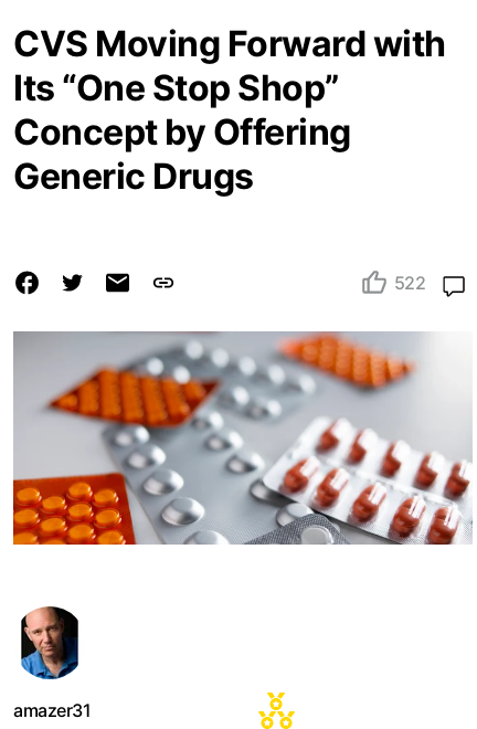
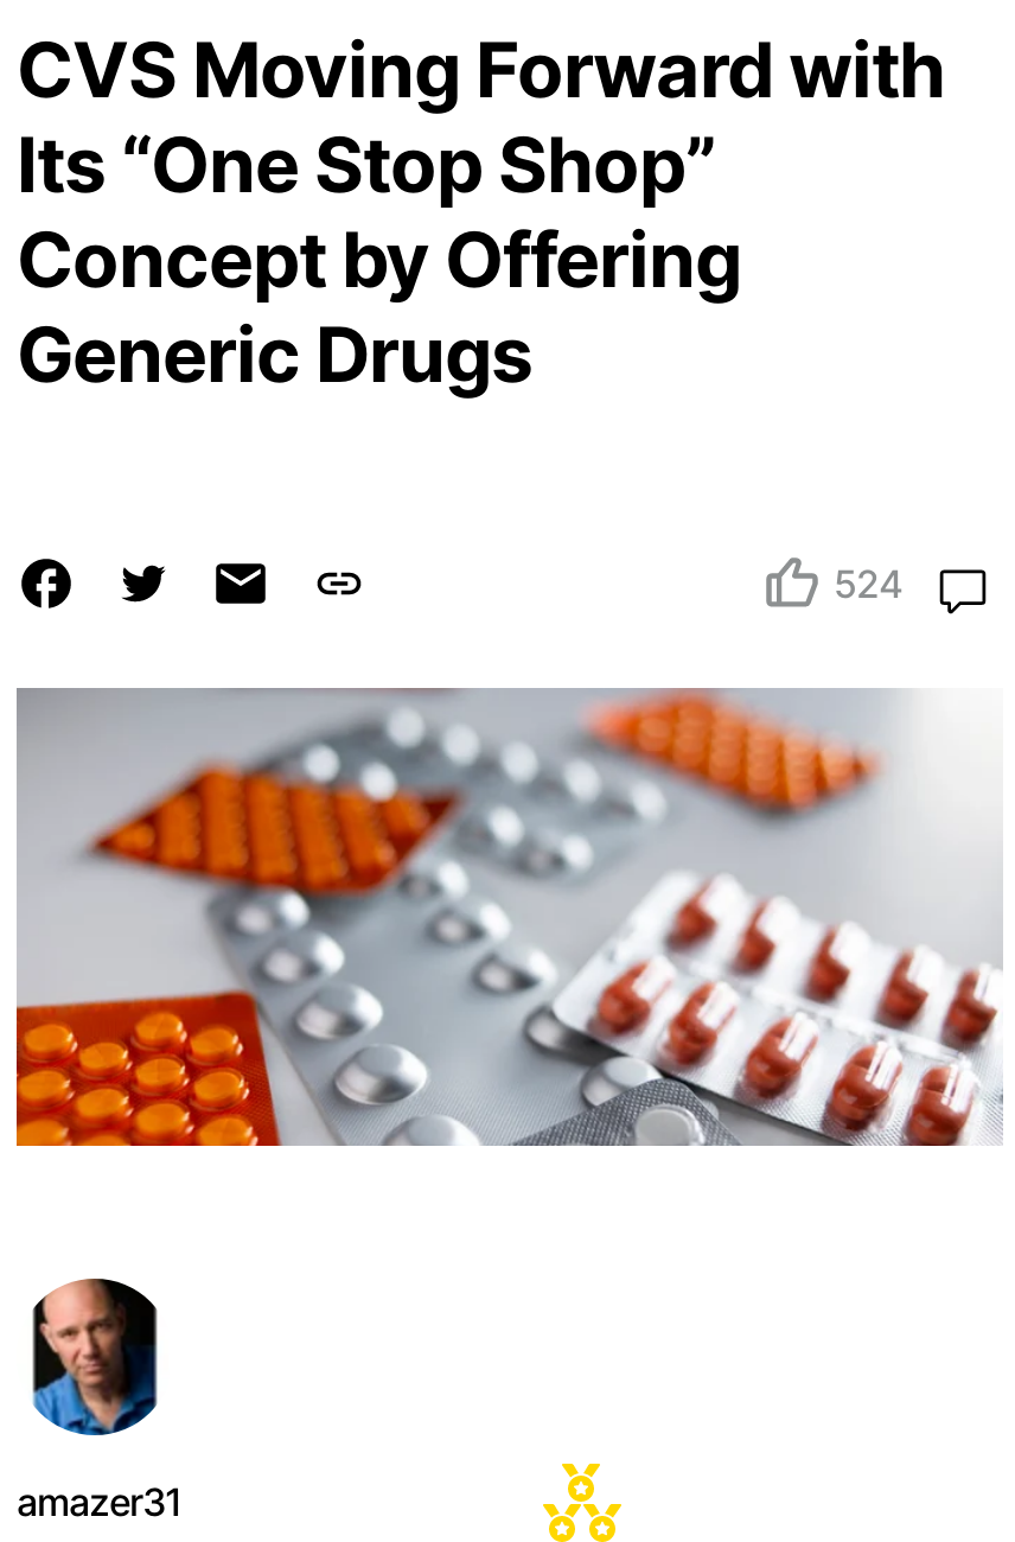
- 522
+ 524
